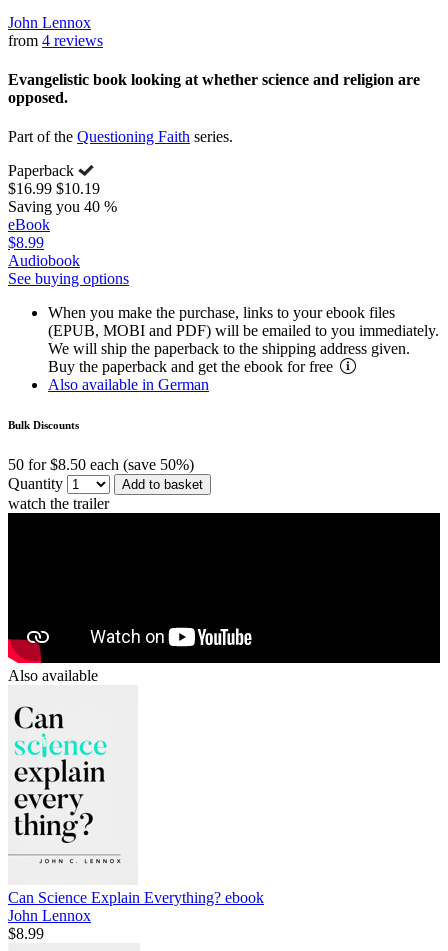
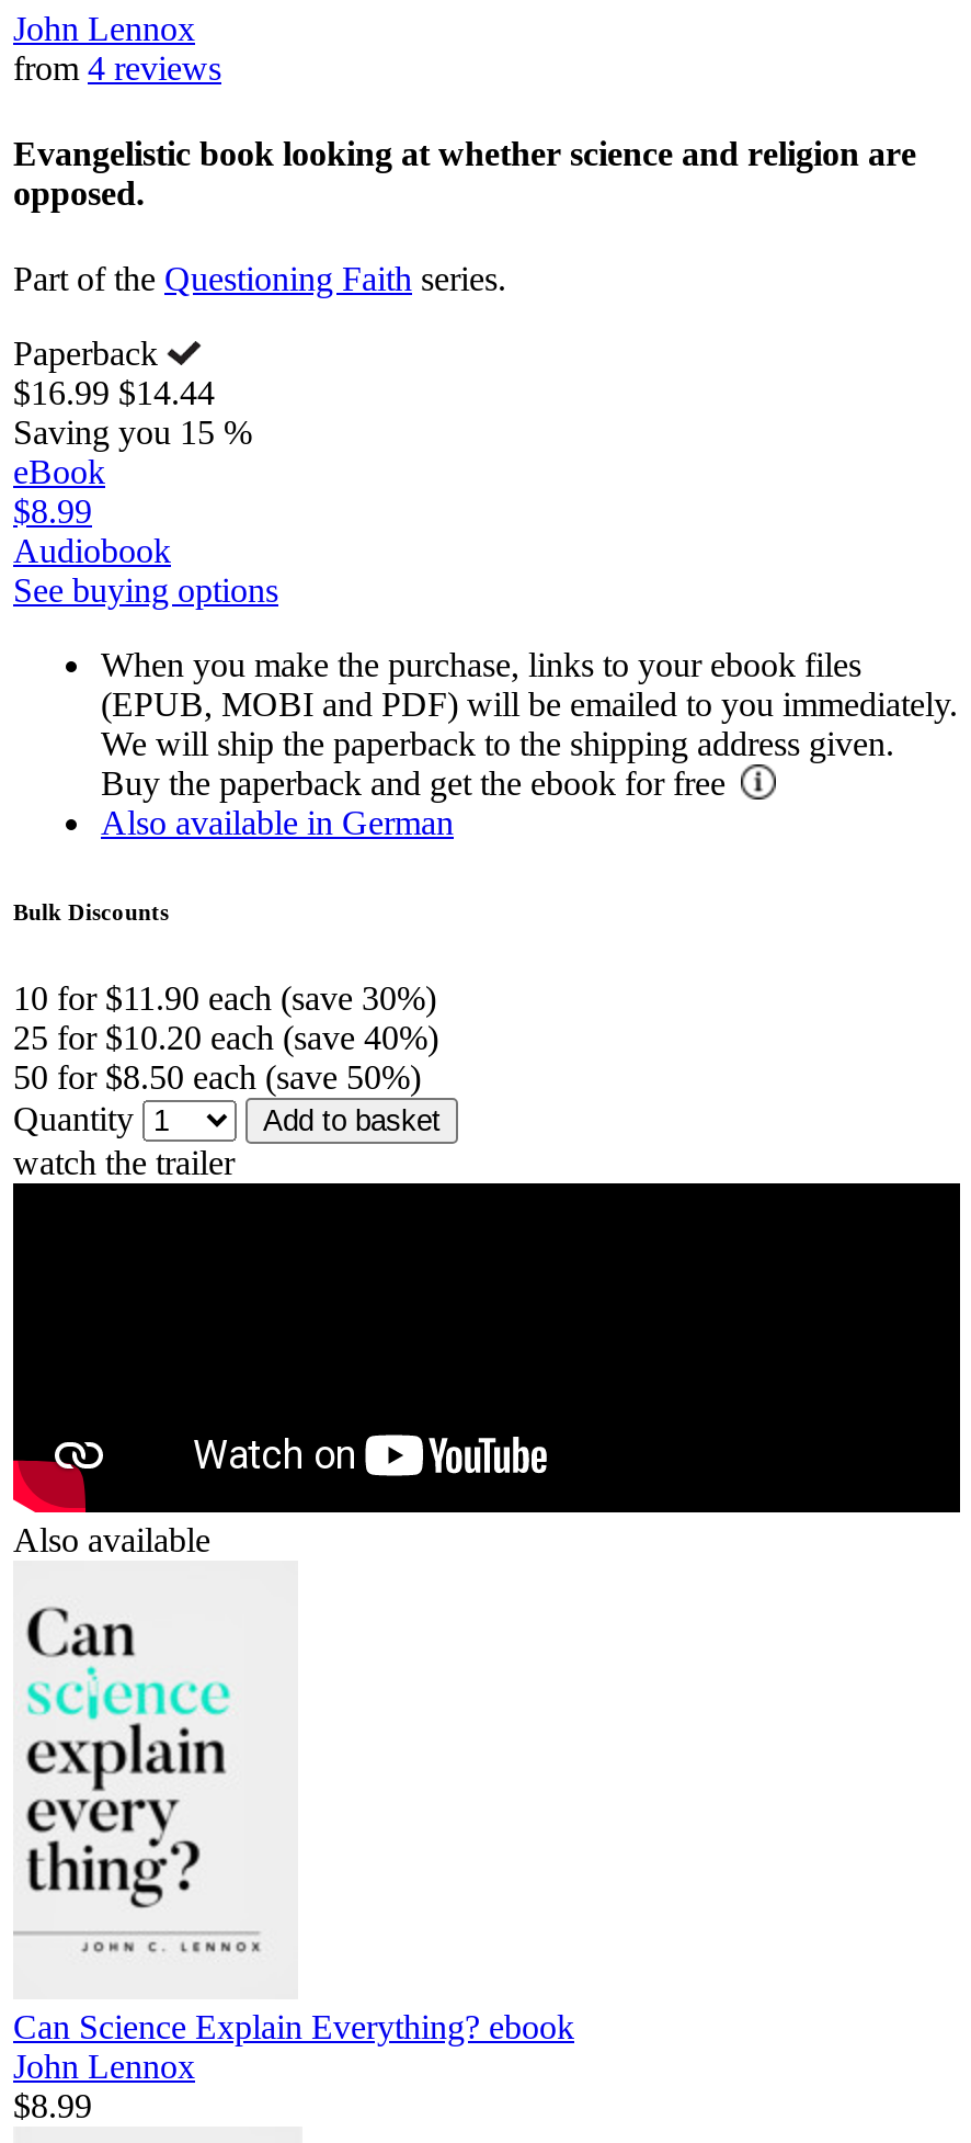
- $16.99 $10.19
+ $16.99 $14.44

- Saving you 40 %
+ Saving you 15 %

+ 10 for $11.90 each (save 30%)
+ 25 for $10.20 each (save 40%)
